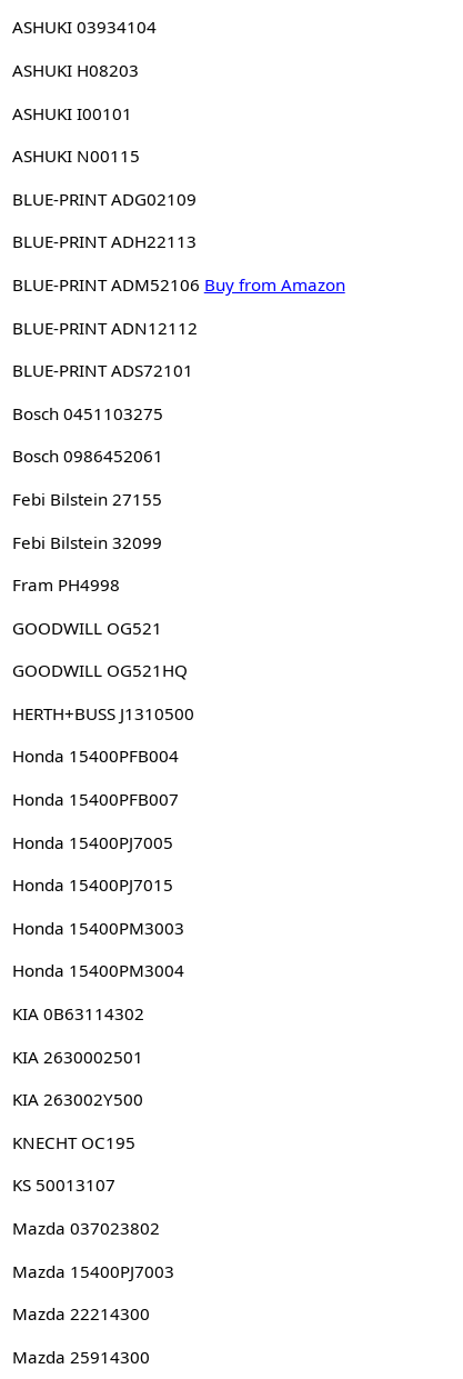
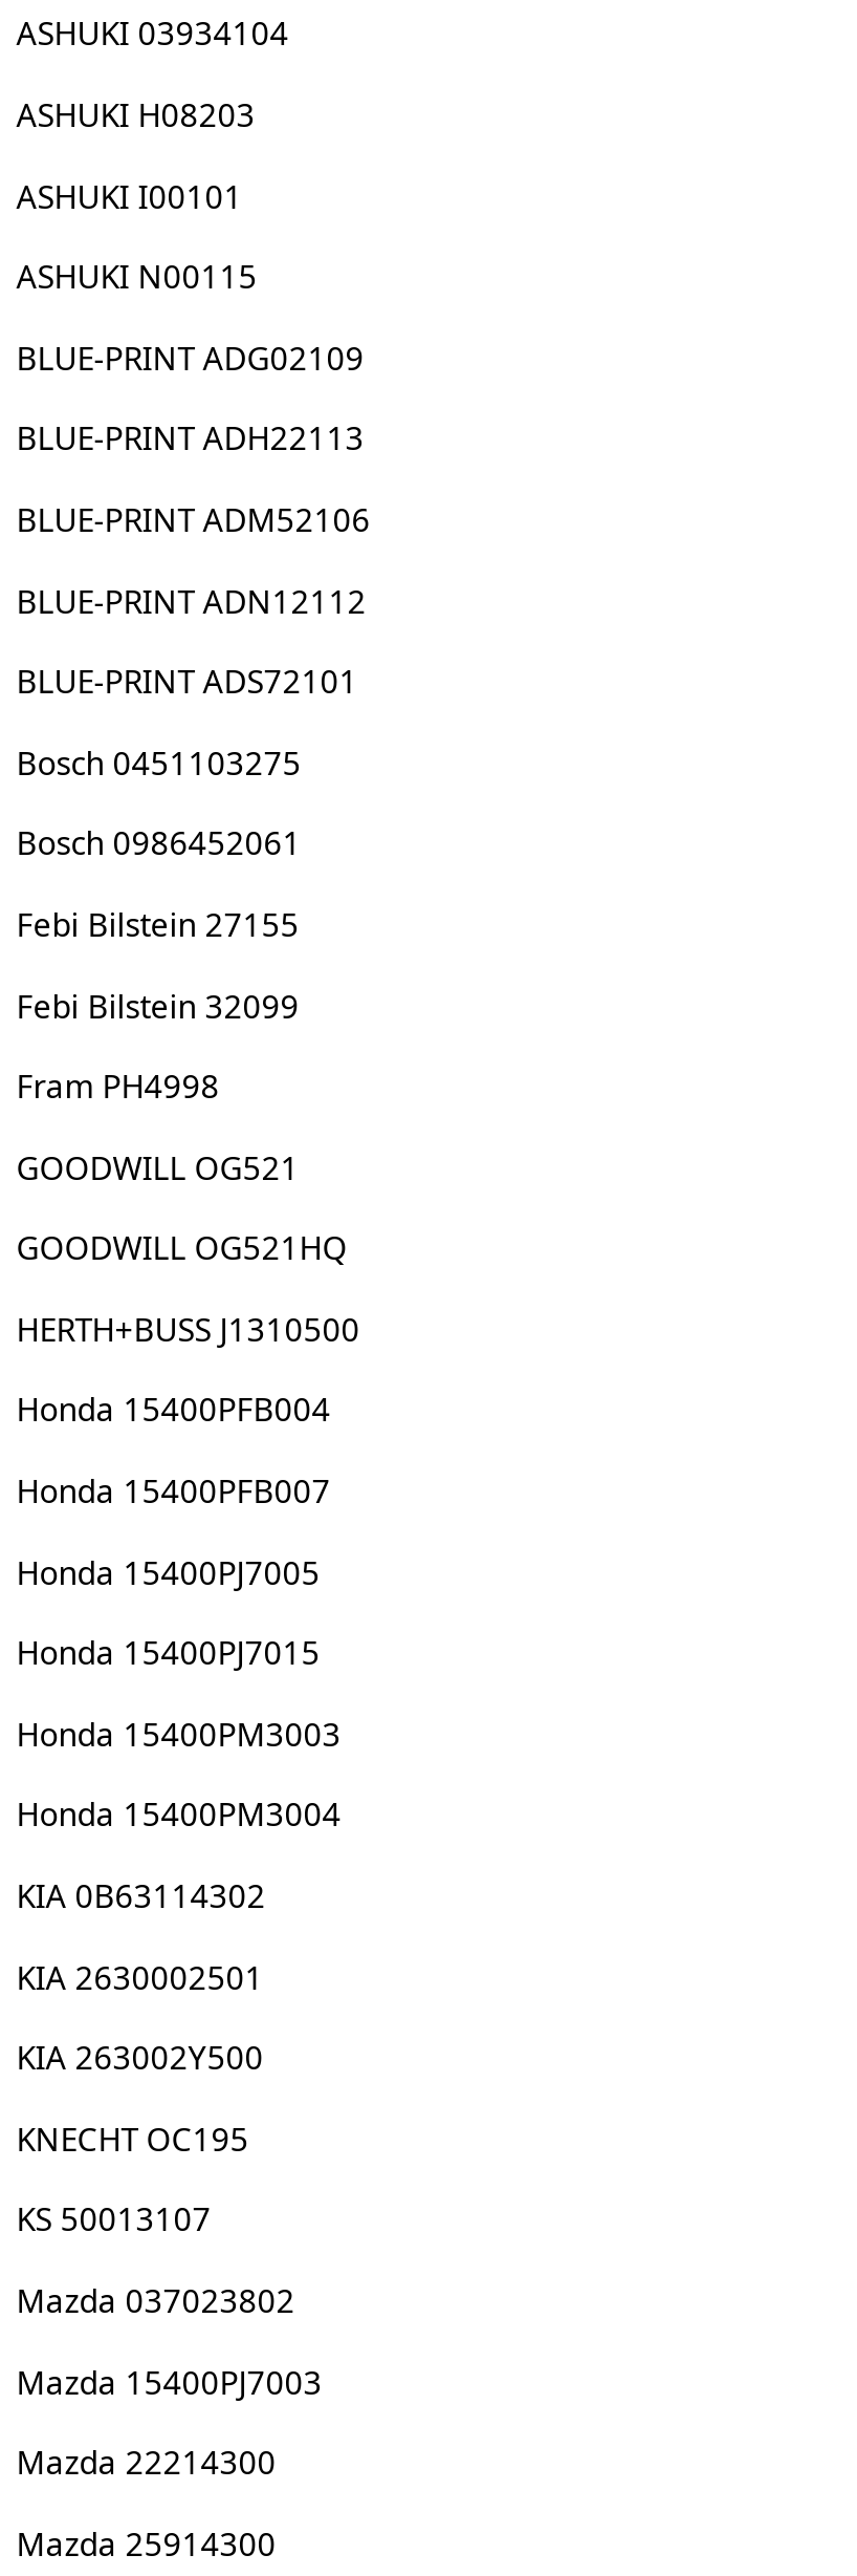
- BLUE-PRINT ADM52106 Buy from Amazon
+ BLUE-PRINT ADM52106
